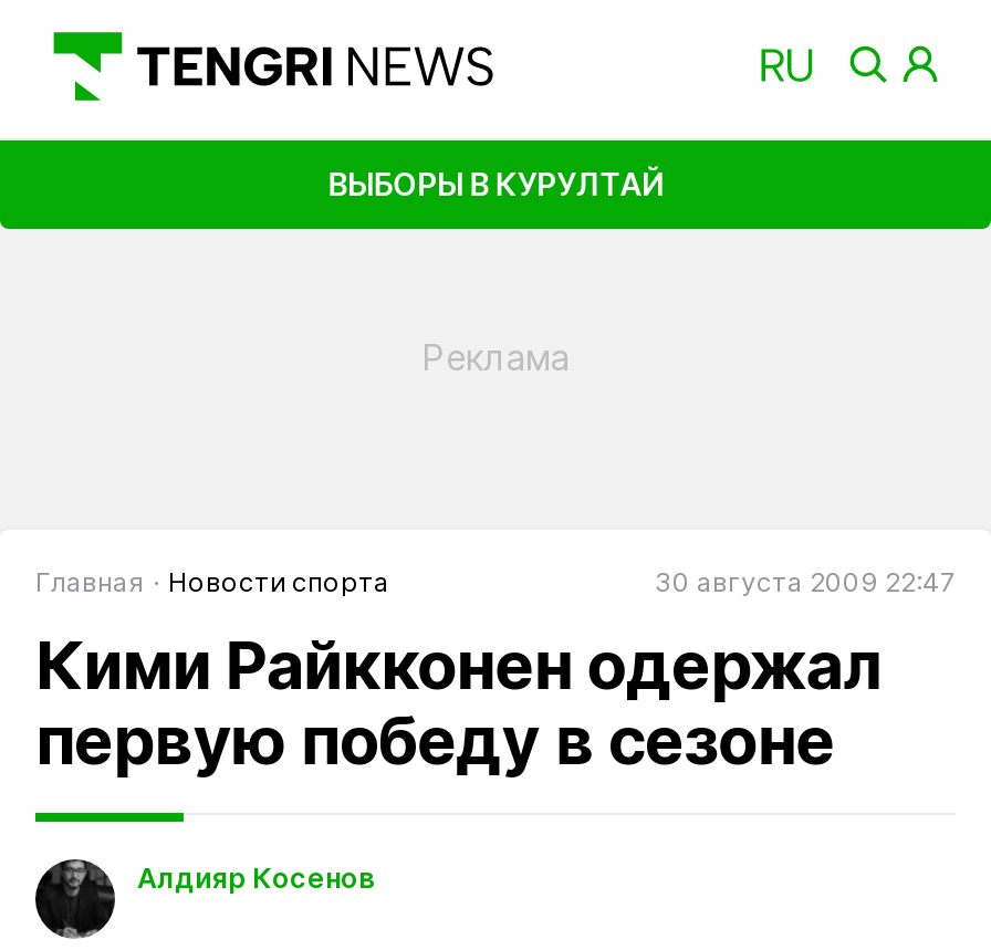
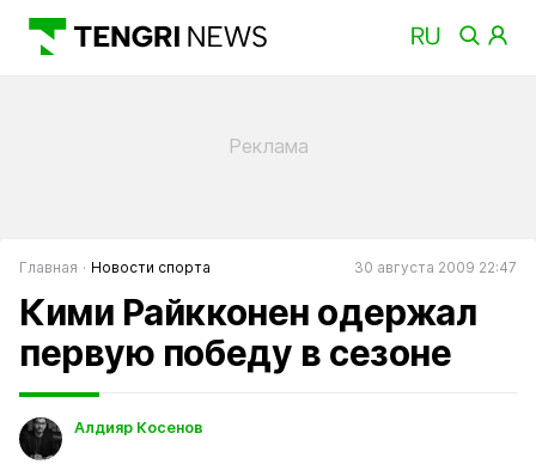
- ВЫБОРЫ В КУРУЛТАЙ
